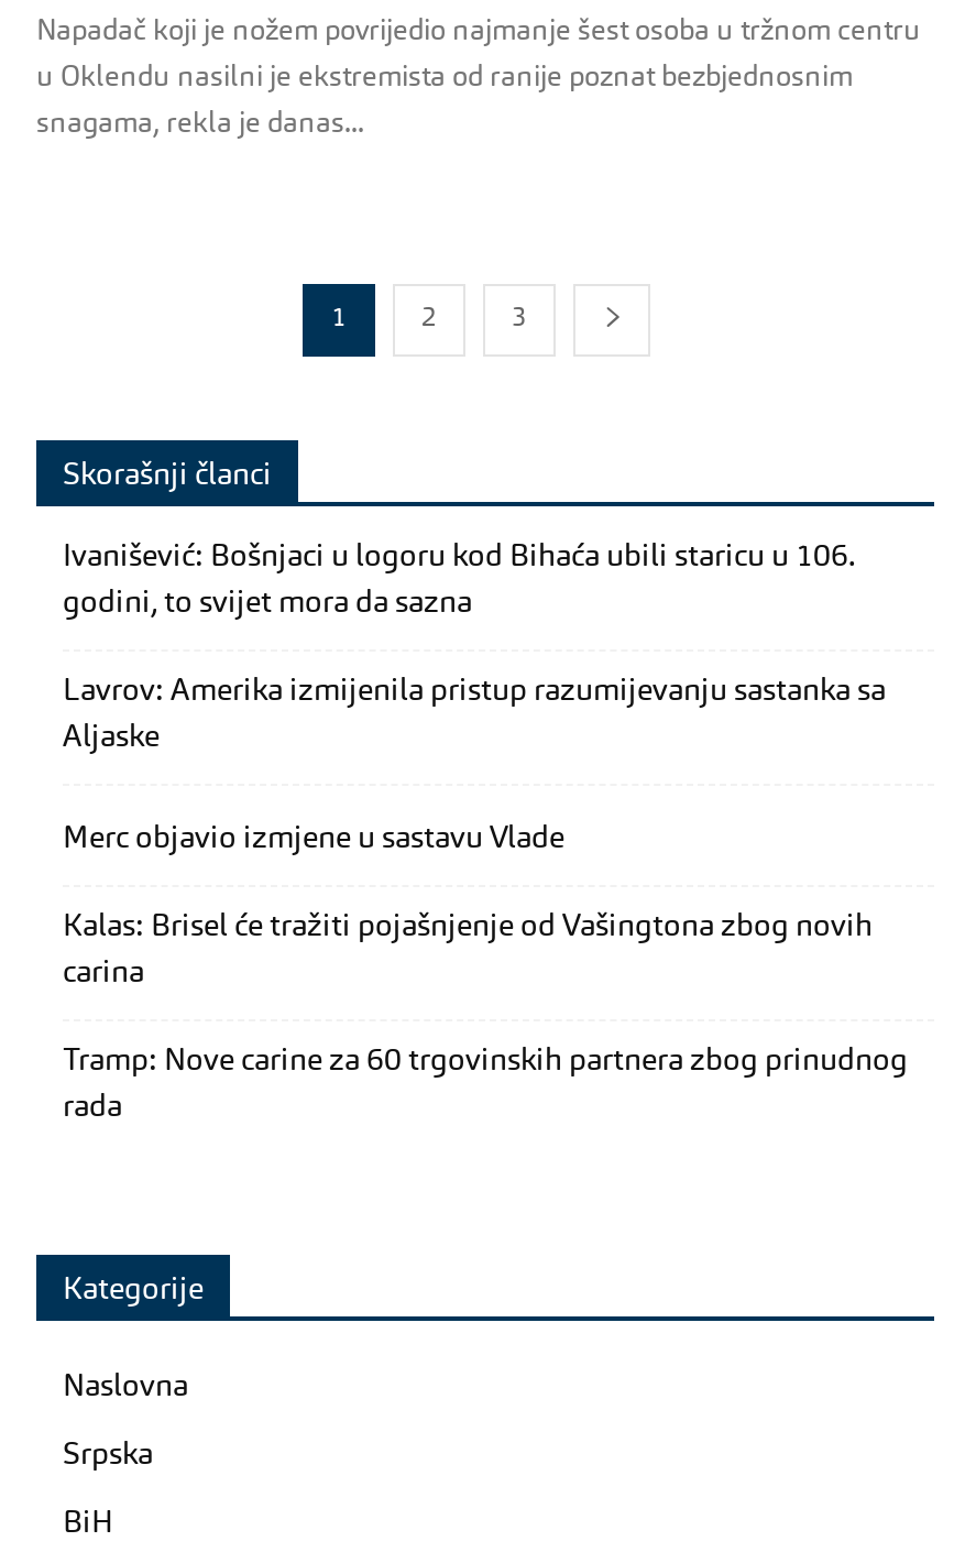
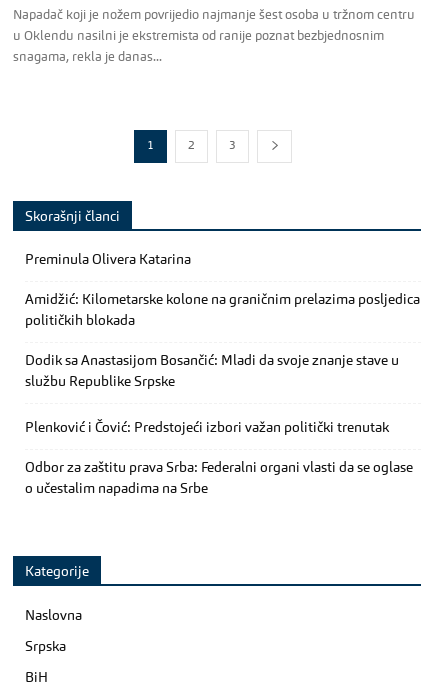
- Ivanišević: Bošnjaci u logoru kod Bihaća ubili staricu u 106.
- godini, to svijet mora da sazna
- Lavrov: Amerika izmijenila pristup razumijevanju sastanka sa
- Aljaske
- Merc objavio izmjene u sastavu Vlade
- Kalas: Brisel će tražiti pojašnjenje od Vašingtona zbog novih
- carina
- Tramp: Nove carine za 60 trgovinskih partnera zbog prinudnog
- rada
+ Preminula Olivera Katarina
+ Amidžić: Kilometarske kolone na graničnim prelazima posljedica
+ političkih blokada
+ Dodik sa Anastasijom Bosančić: Mladi da svoje znanje stave u
+ službu Republike Srpske
+ Plenković i Čović: Predstojeći izbori važan politički trenutak
+ Odbor za zaštitu prava Srba: Federalni organi vlasti da se oglase
+ o učestalim napadima na Srbe
